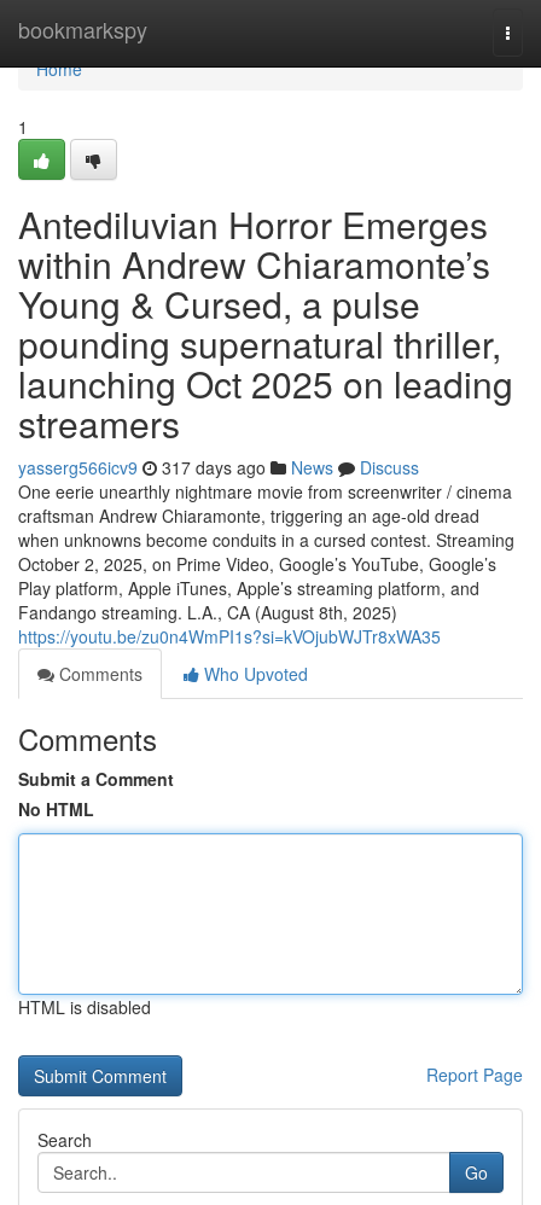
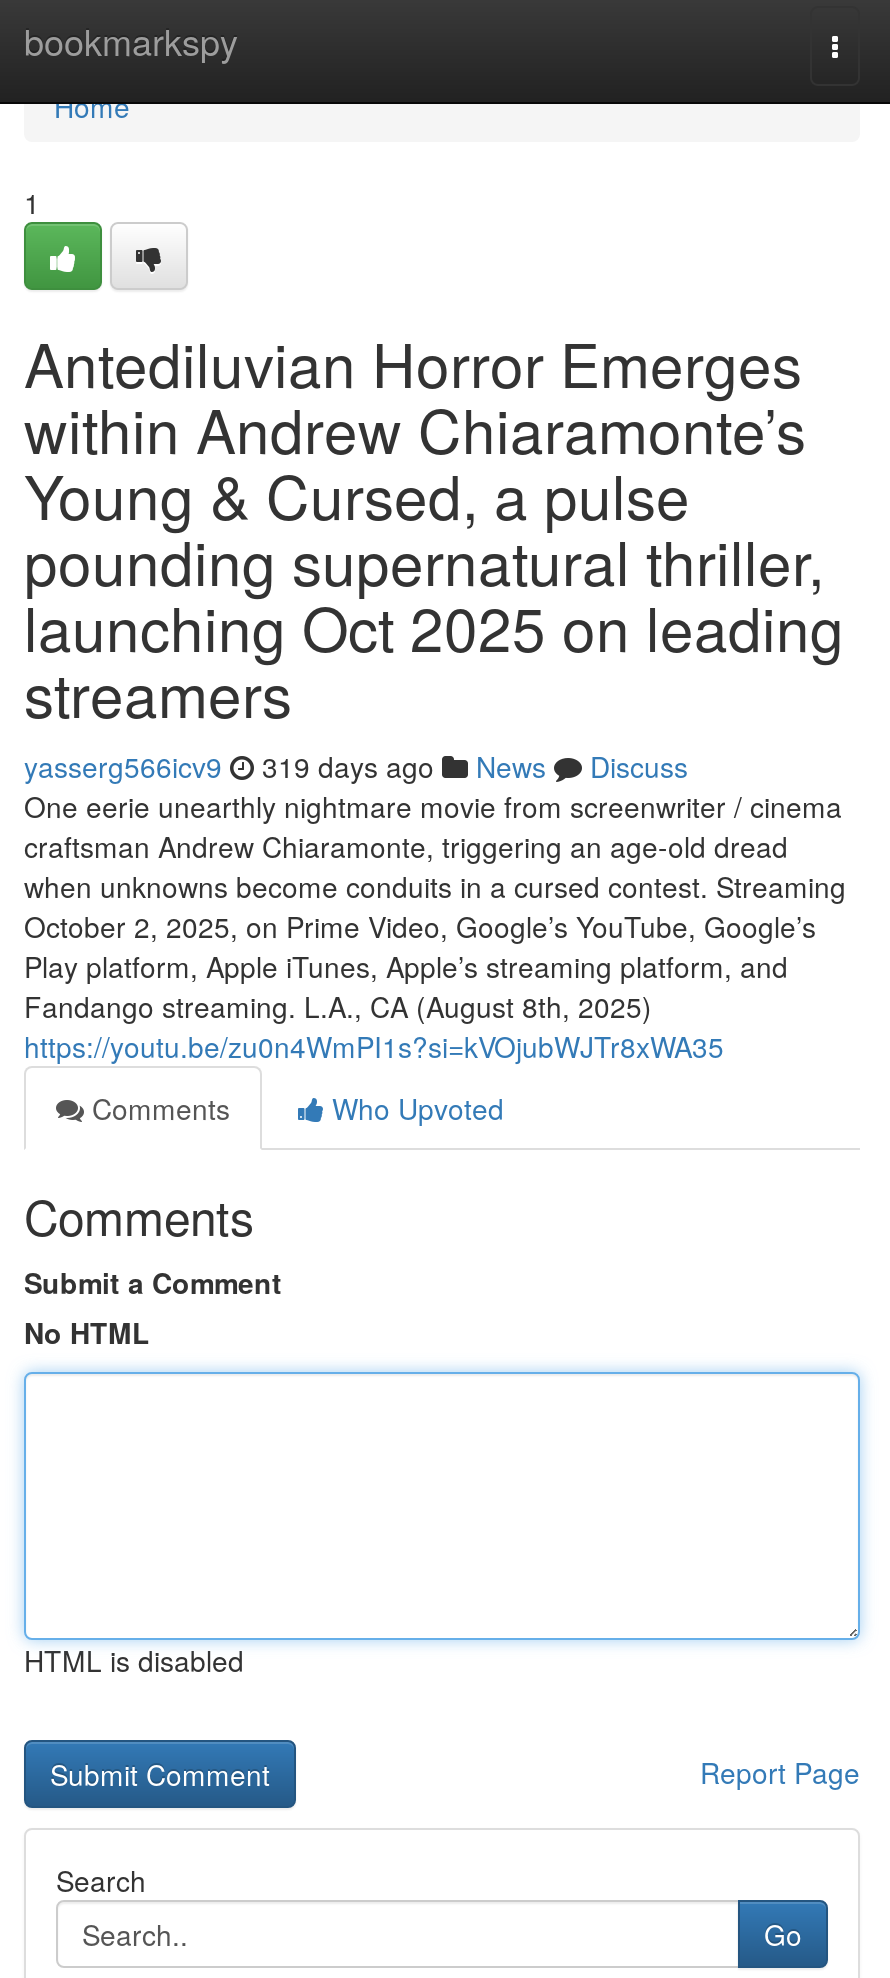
- yasserg566icv9 317 days ago News Discuss
+ yasserg566icv9 319 days ago News Discuss
